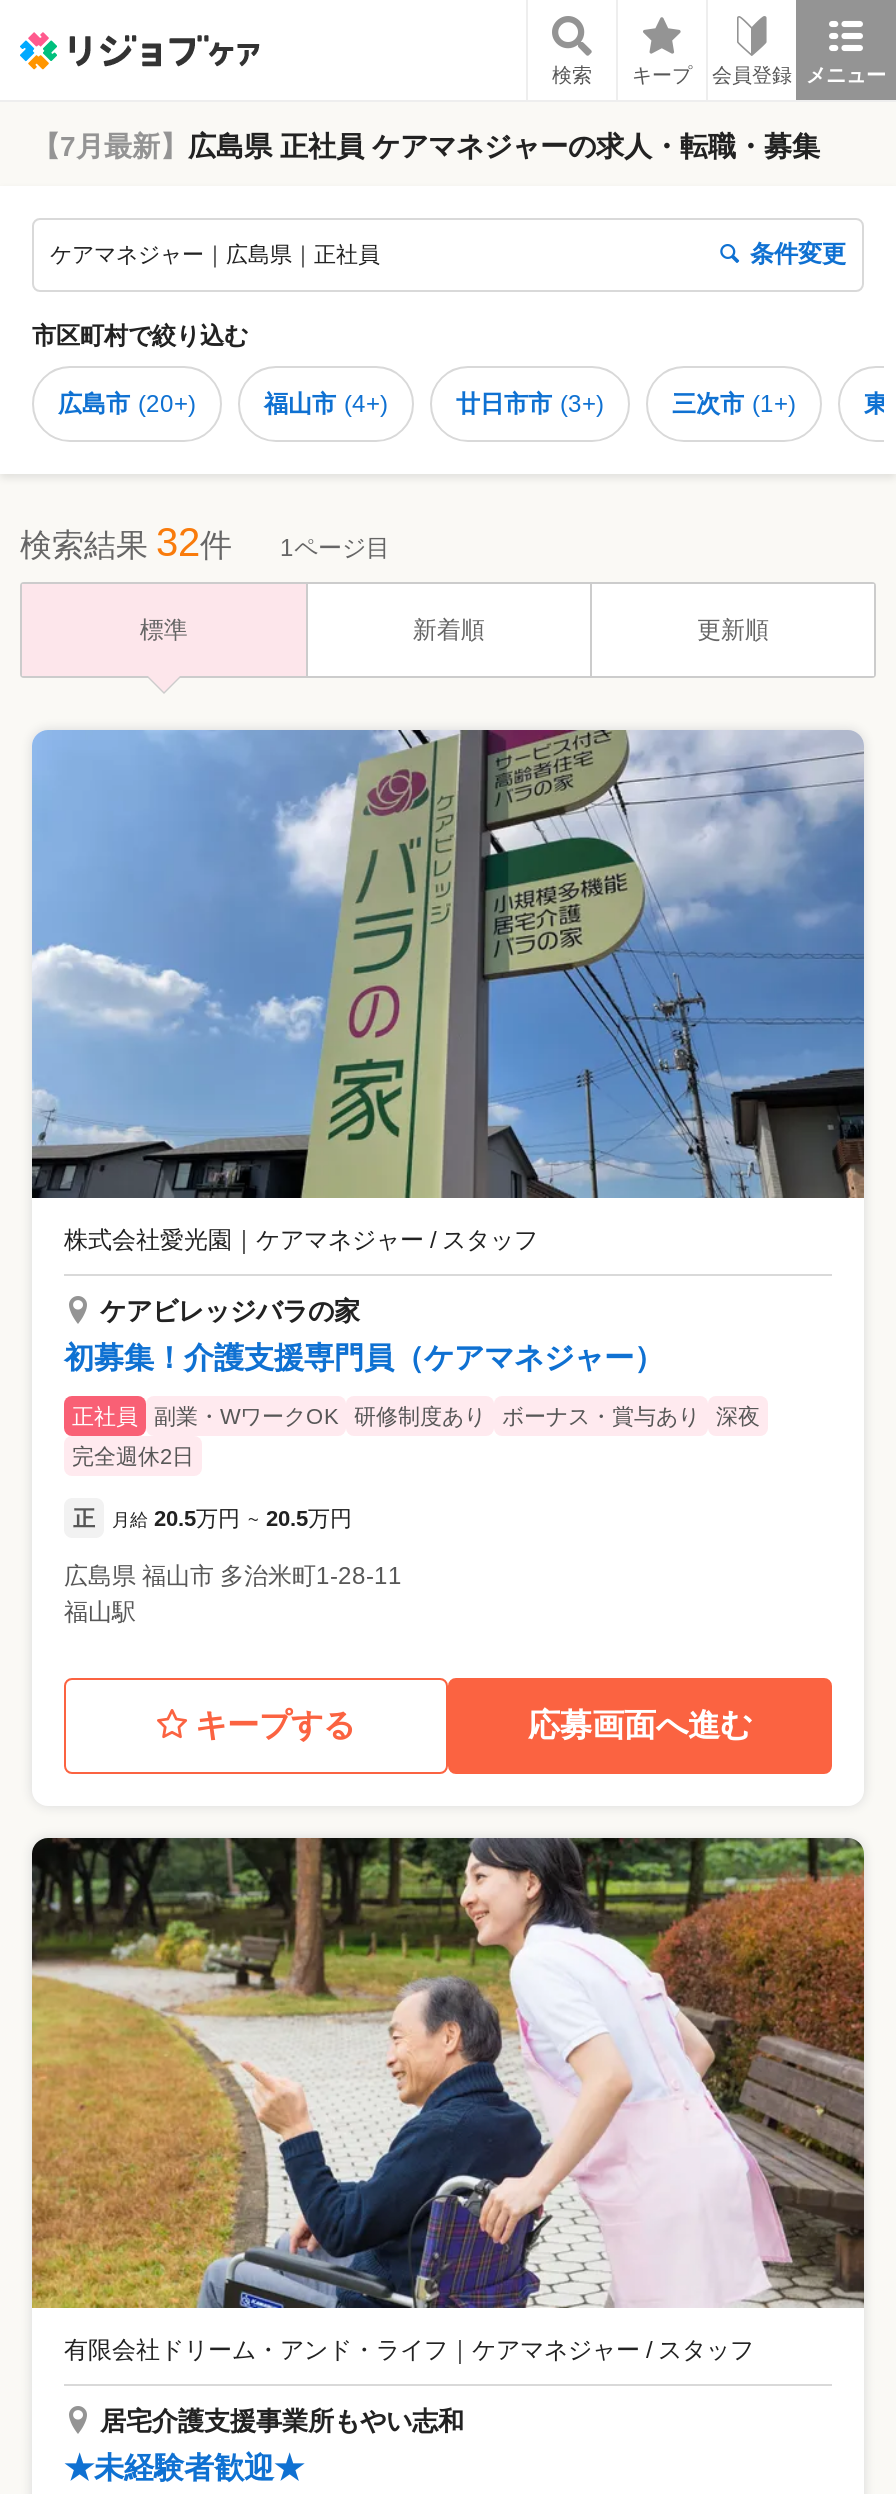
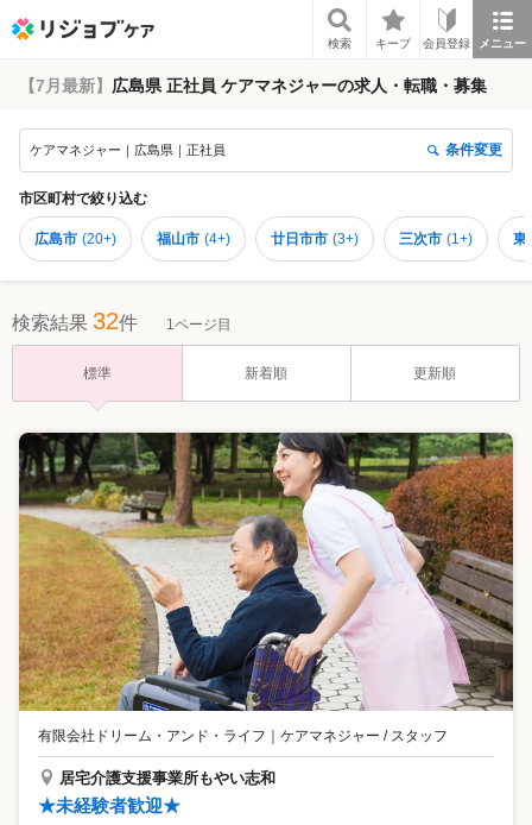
- [image]
- 株式会社愛光園｜ケアマネジャー / スタッフ
- ケアビレッジバラの家
- 初募集！介護支援専門員（ケアマネジャー）
- 正社員
- 副業・WワークOK
- 研修制度あり
- ボーナス・賞与あり
- 深夜
- 完全週休2日
- 正
- 月給 20.5万円 ~ 20.5万円
- 広島県 福山市 多治米町1-28-11
- 福山駅
- キープする
- 応募画面へ進む
